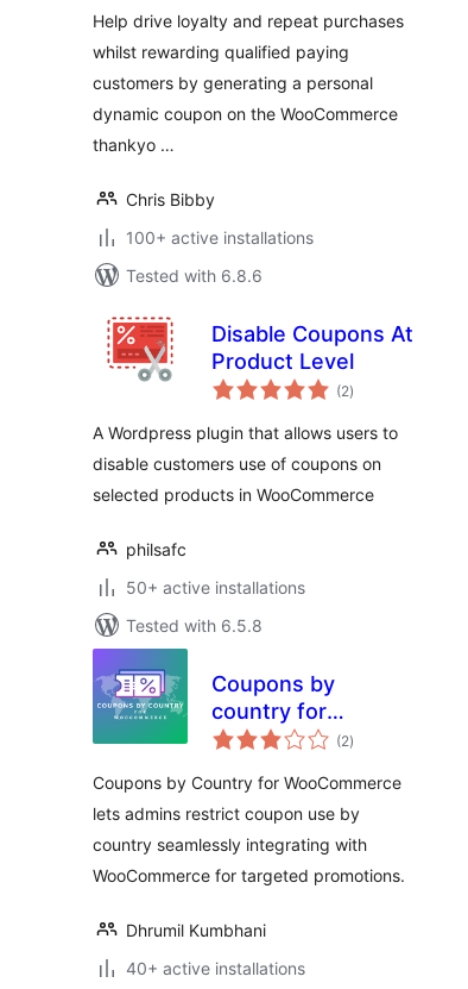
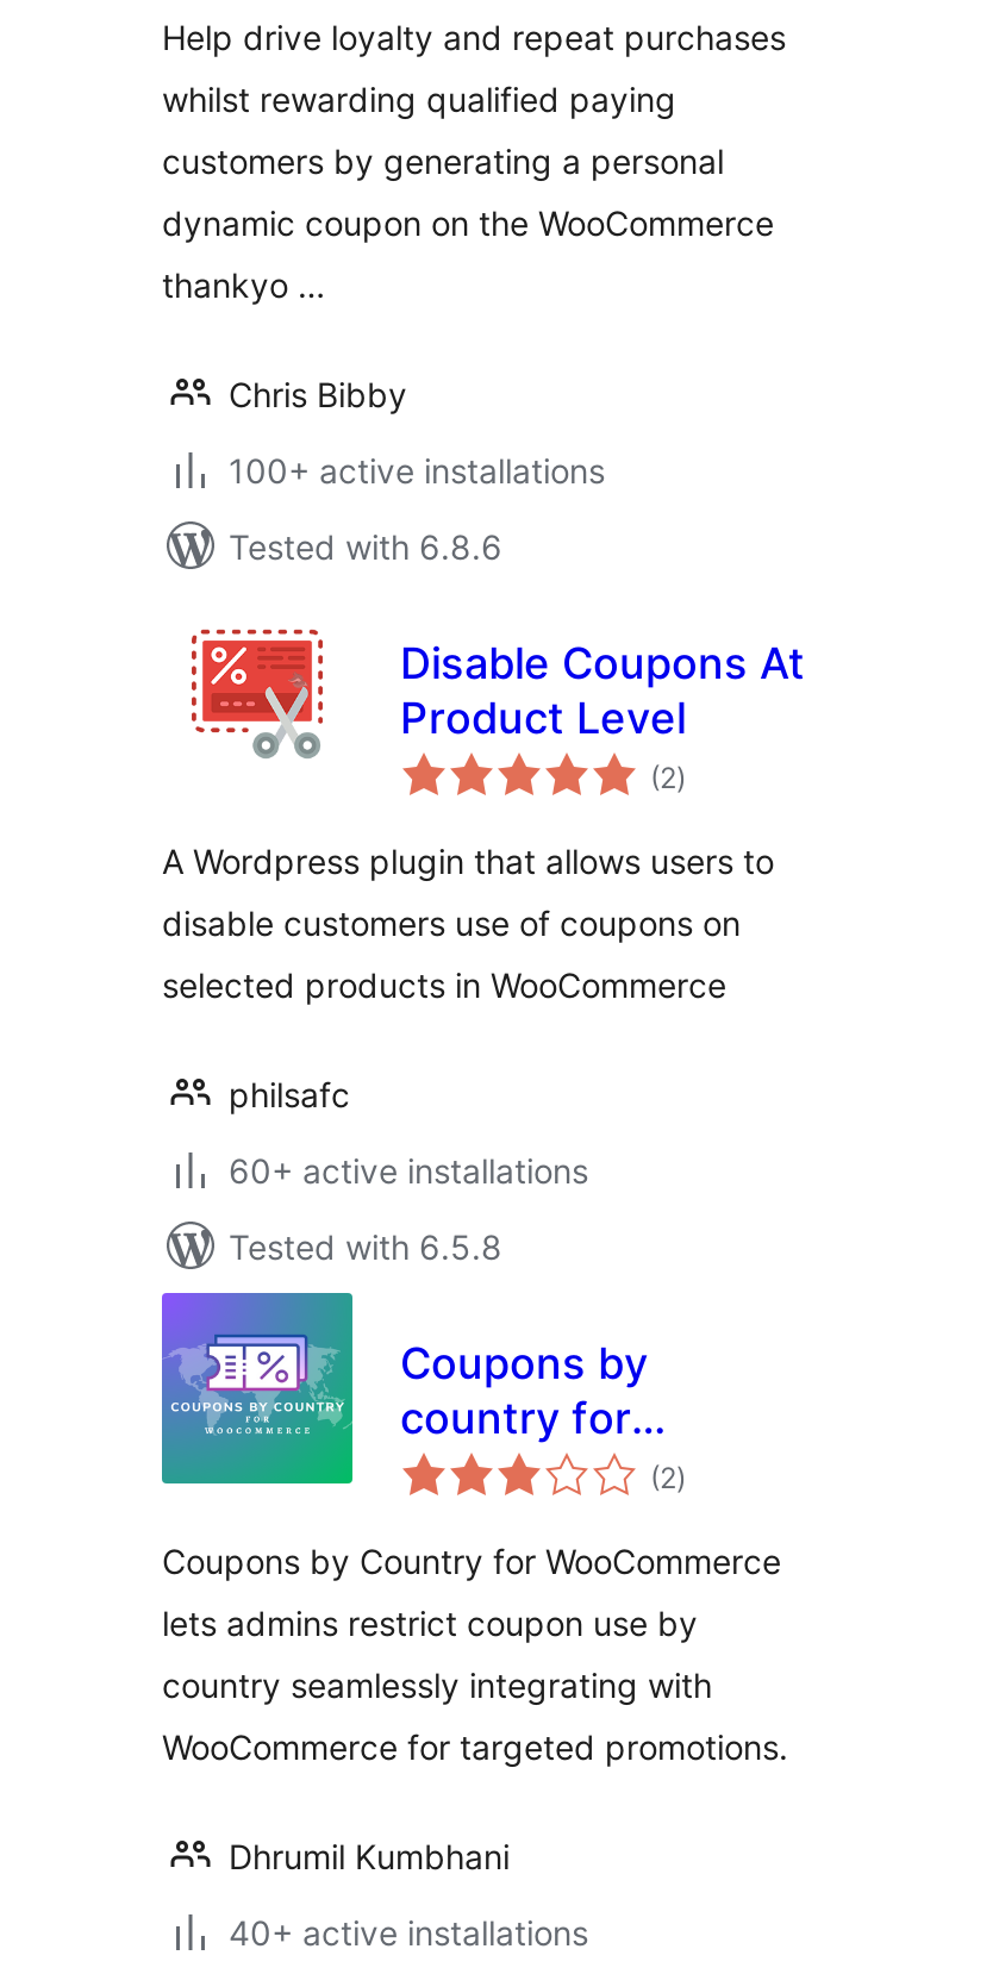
- 50+ active installations
+ 60+ active installations
